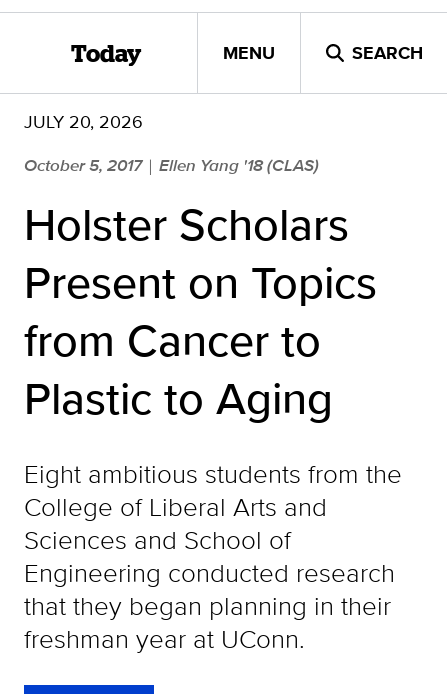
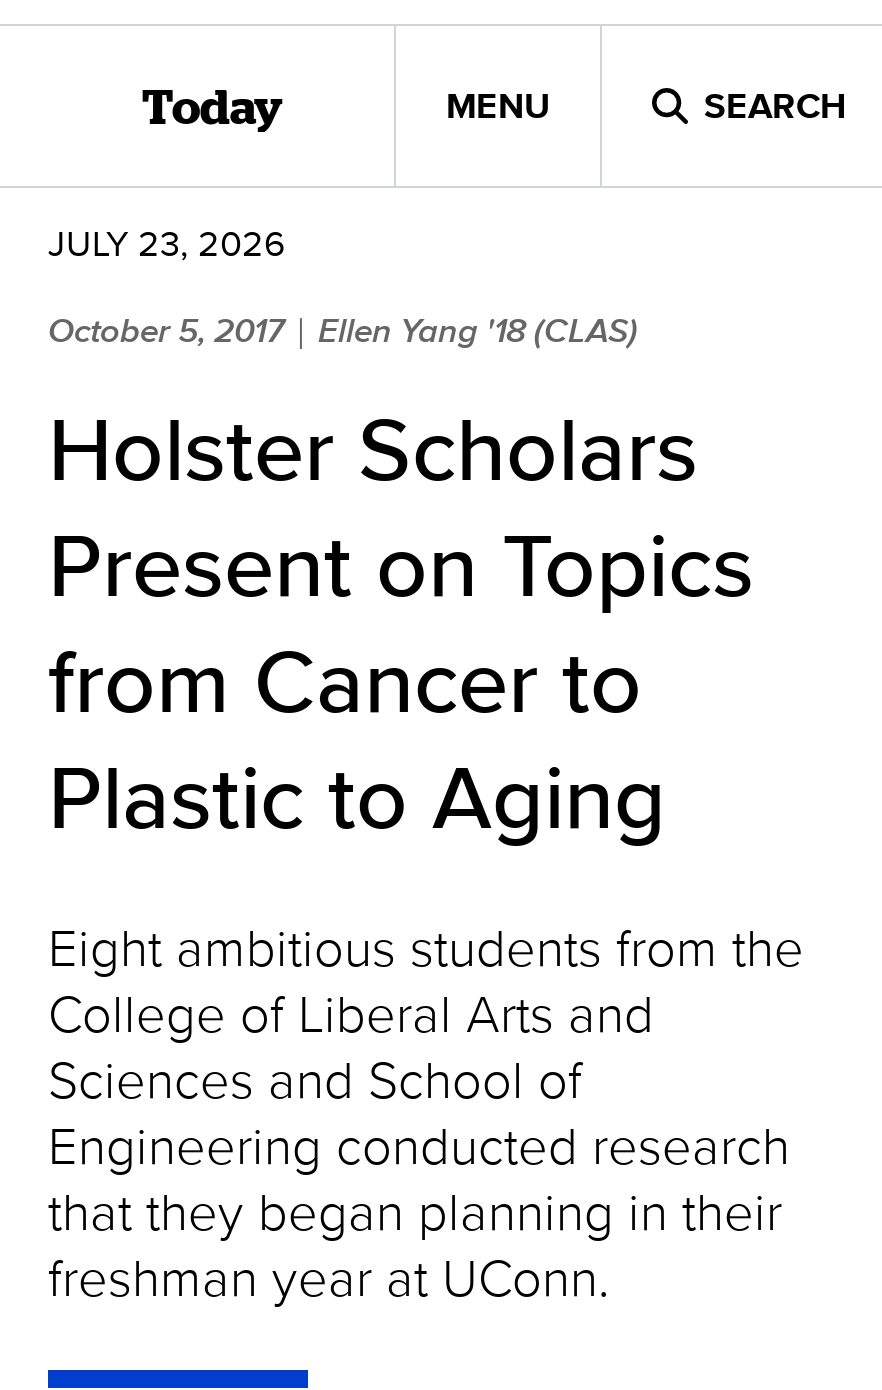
- JULY 20, 2026
+ JULY 23, 2026
